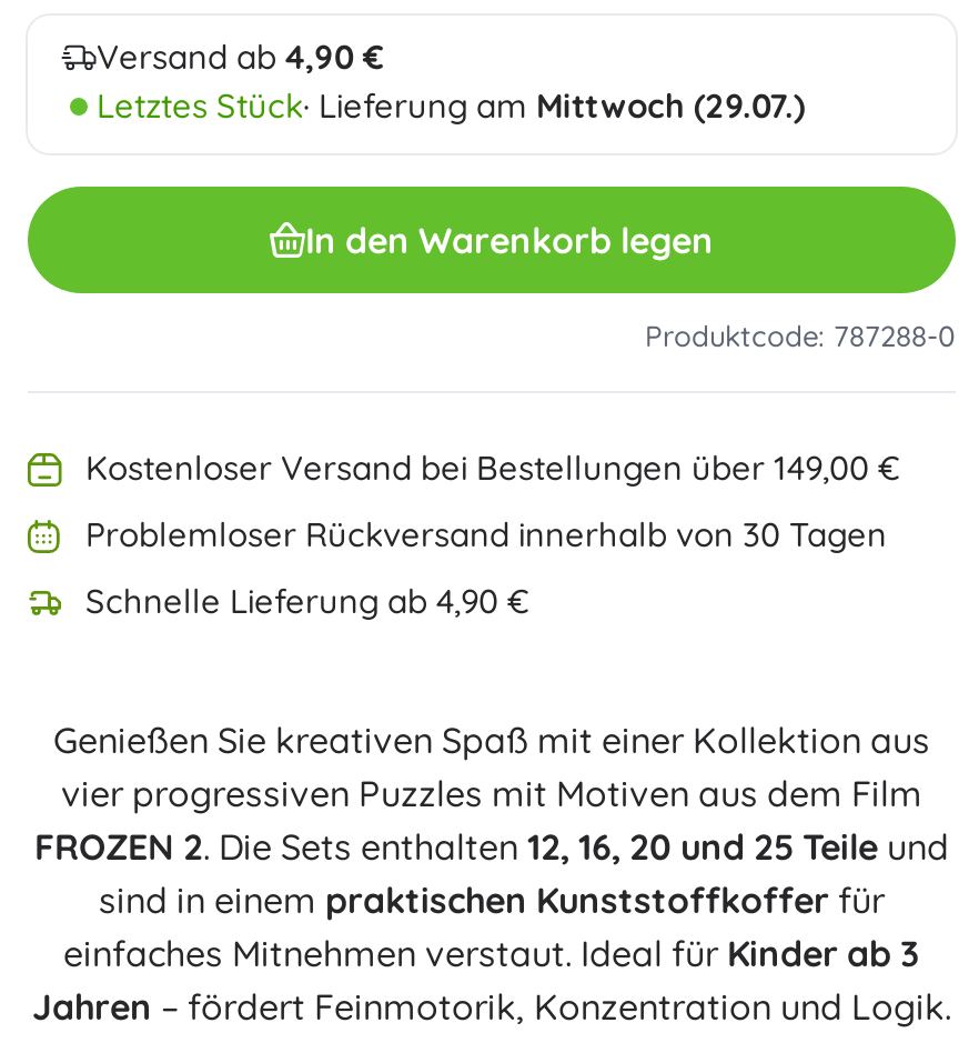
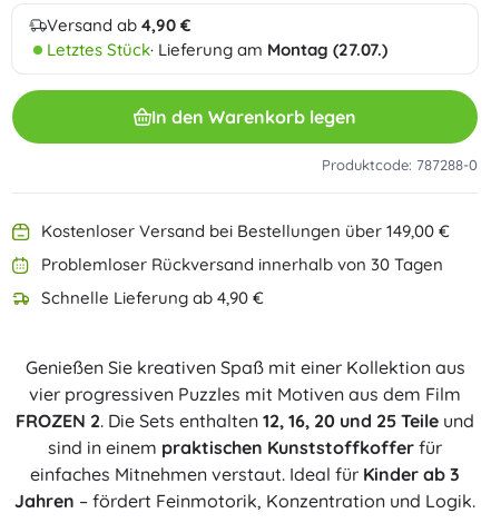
- Letztes Stück · Lieferung am Mittwoch (29.07.)
+ Letztes Stück · Lieferung am Montag (27.07.)
